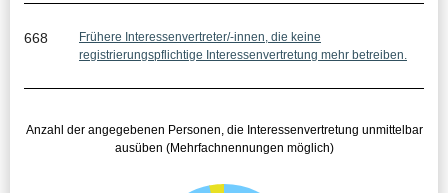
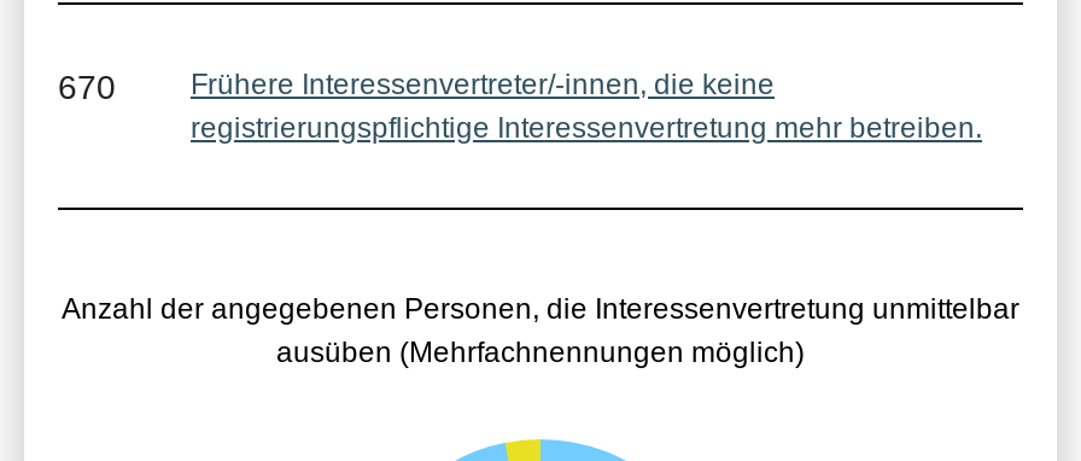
- 668
+ 670
